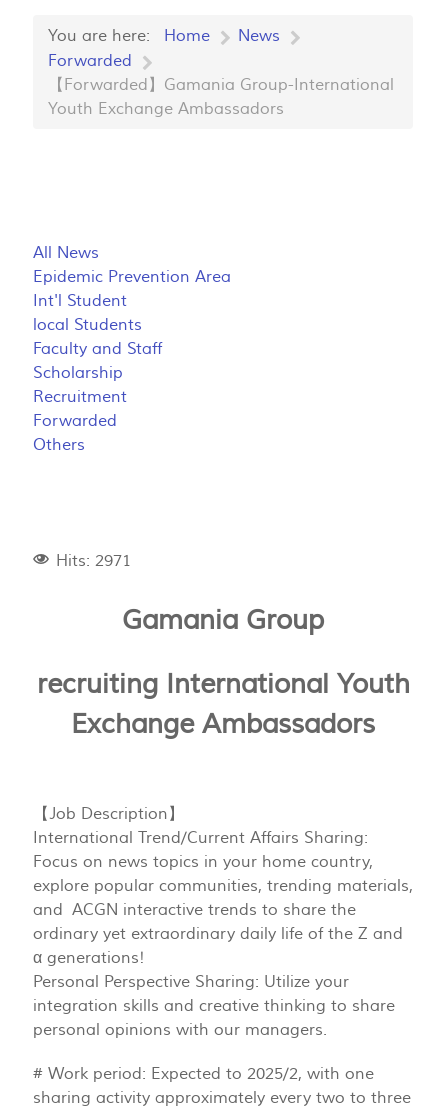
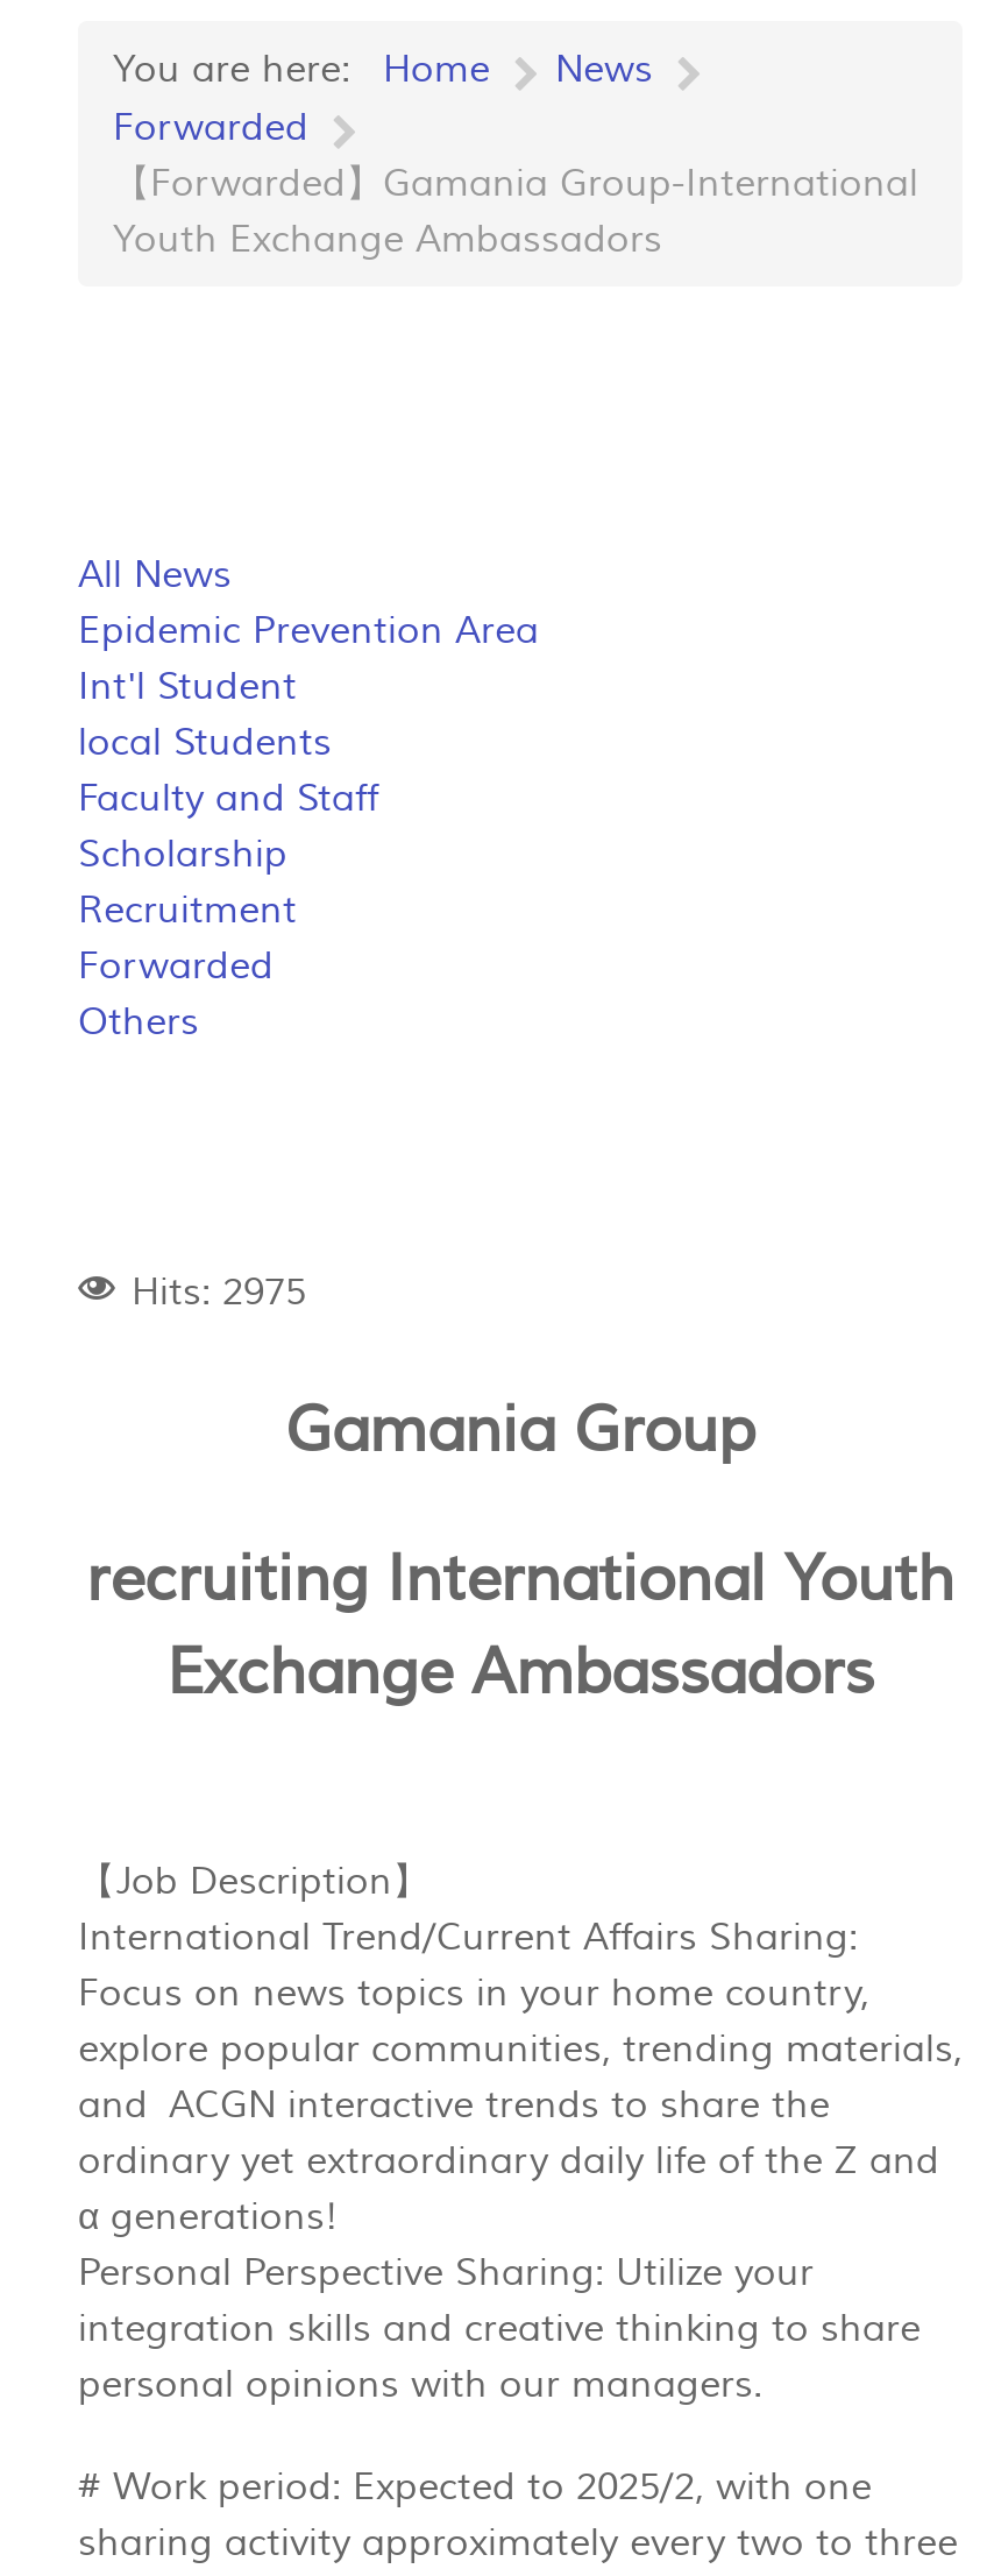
- Hits: 2971
+ Hits: 2975
